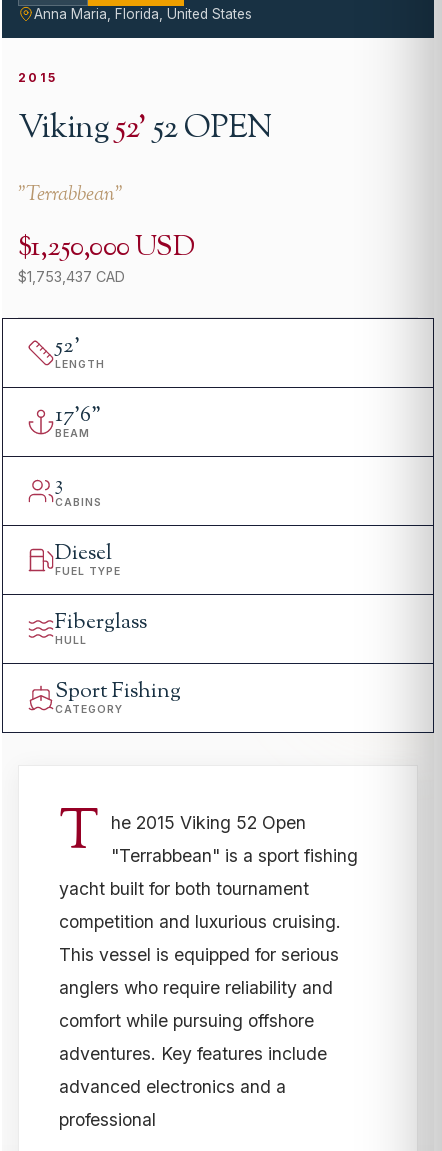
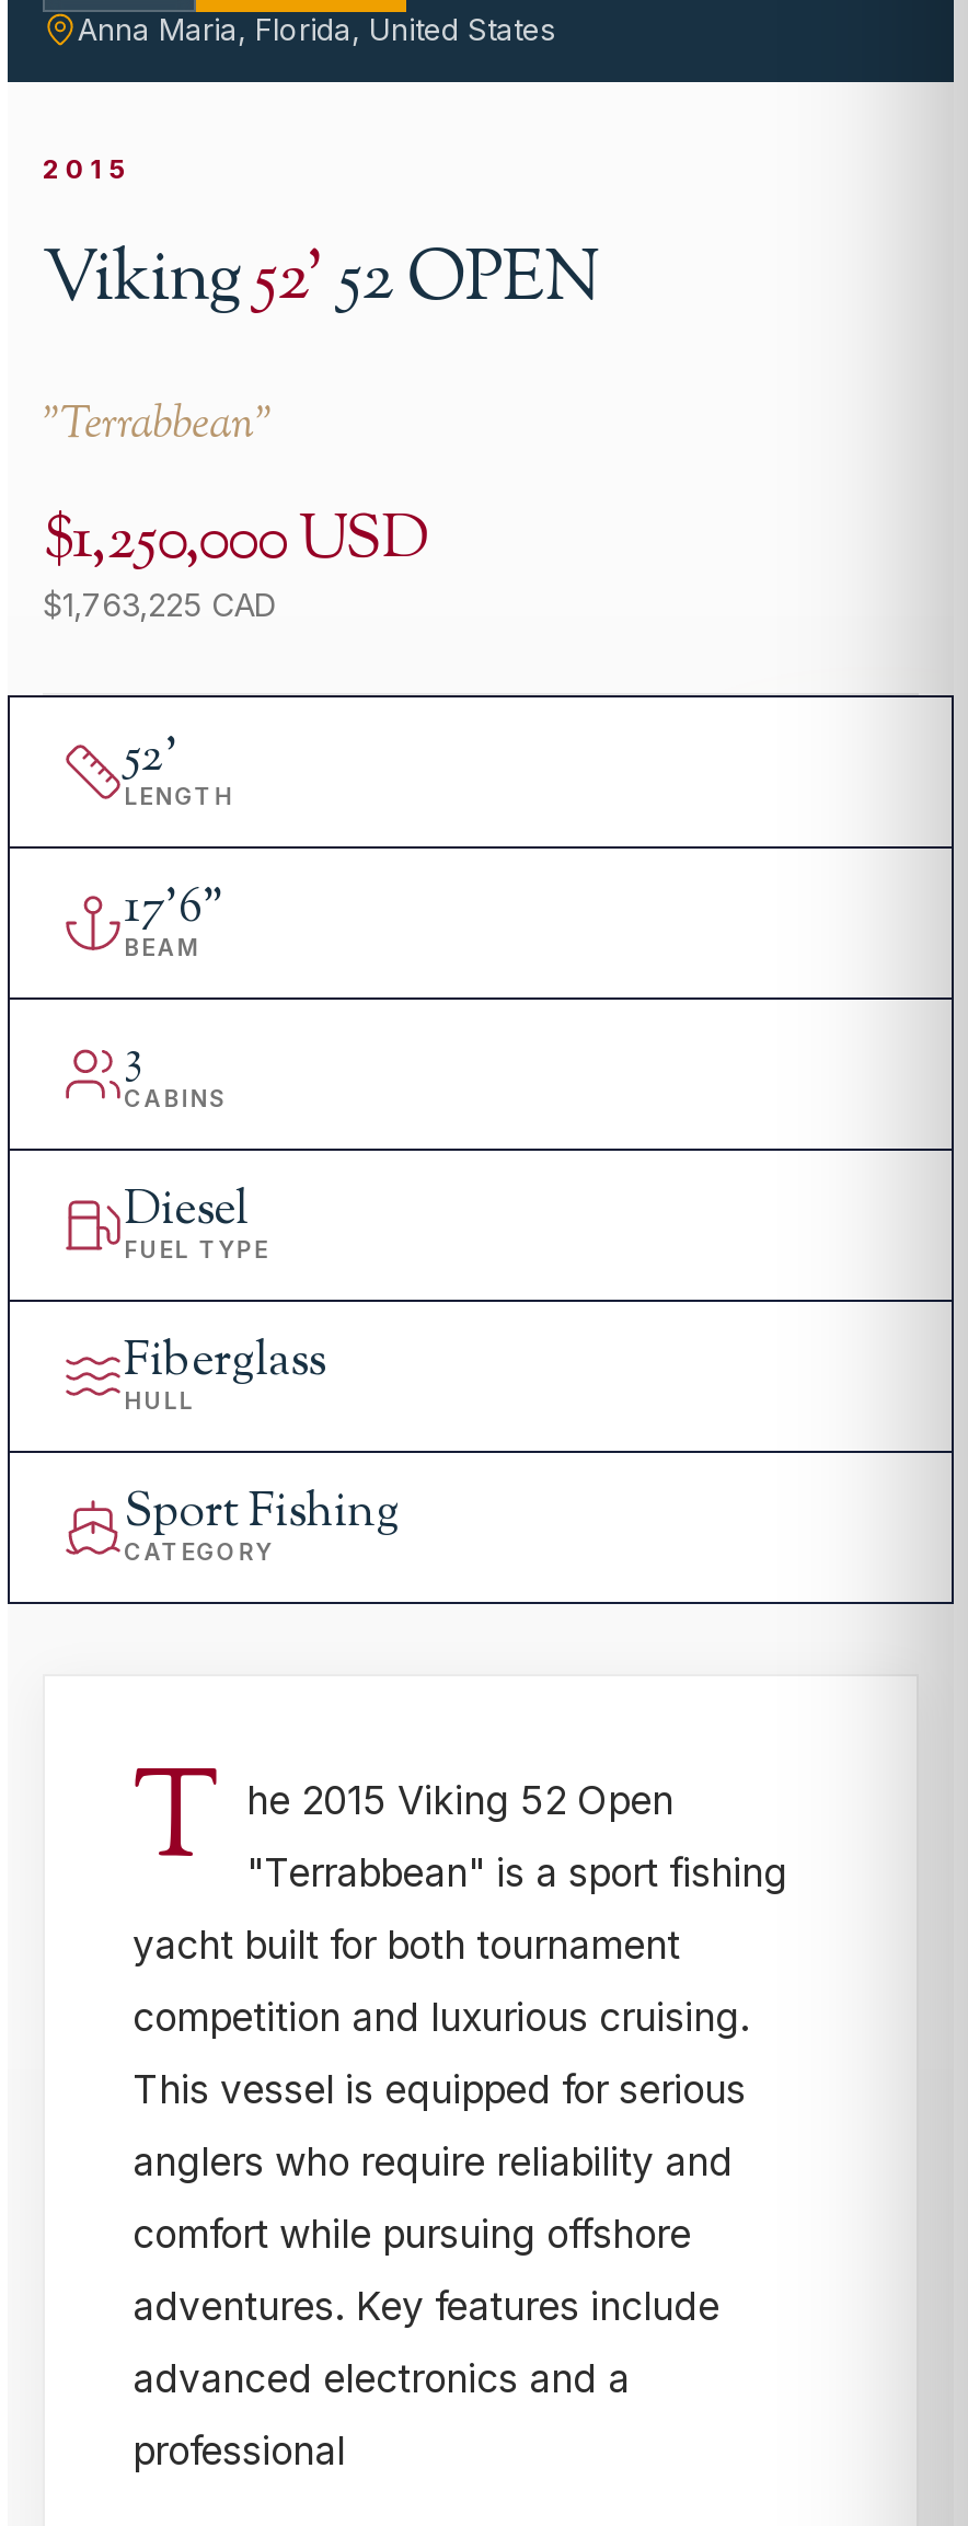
- $1,753,437 CAD
+ $1,763,225 CAD
